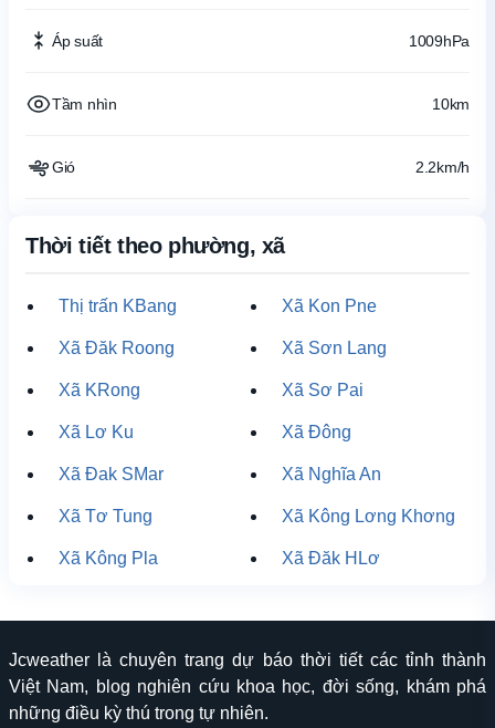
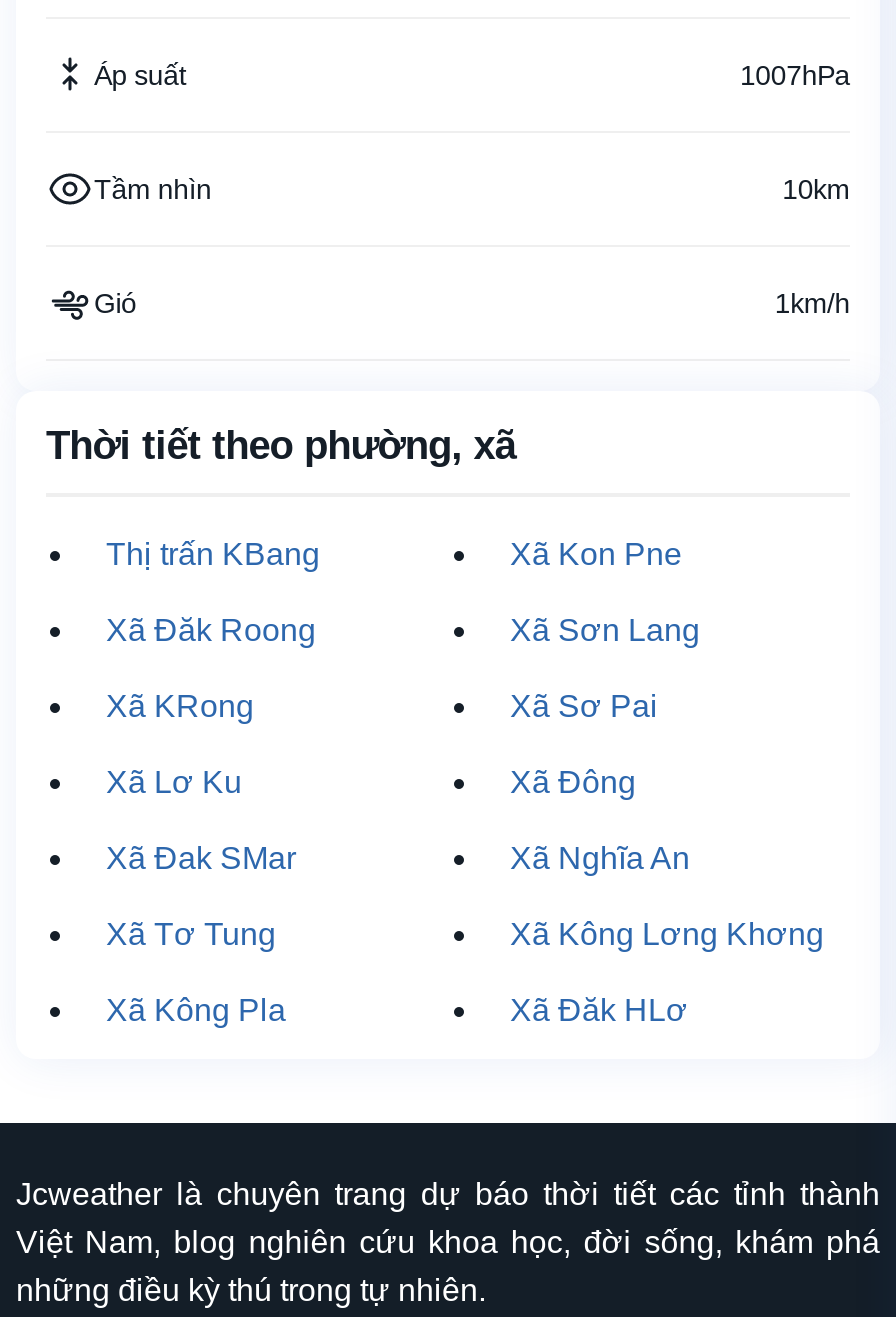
- 1009hPa
+ 1007hPa

- 2.2km/h
+ 1km/h
